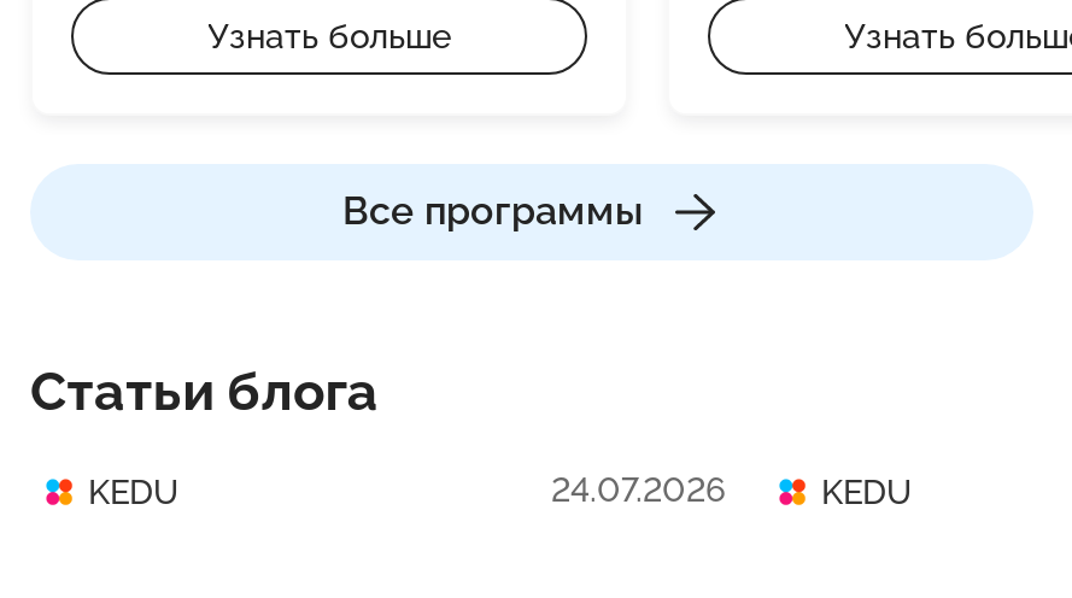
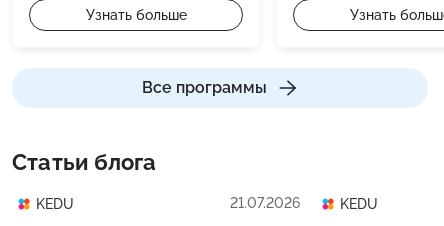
- 24.07.2026
+ 21.07.2026
